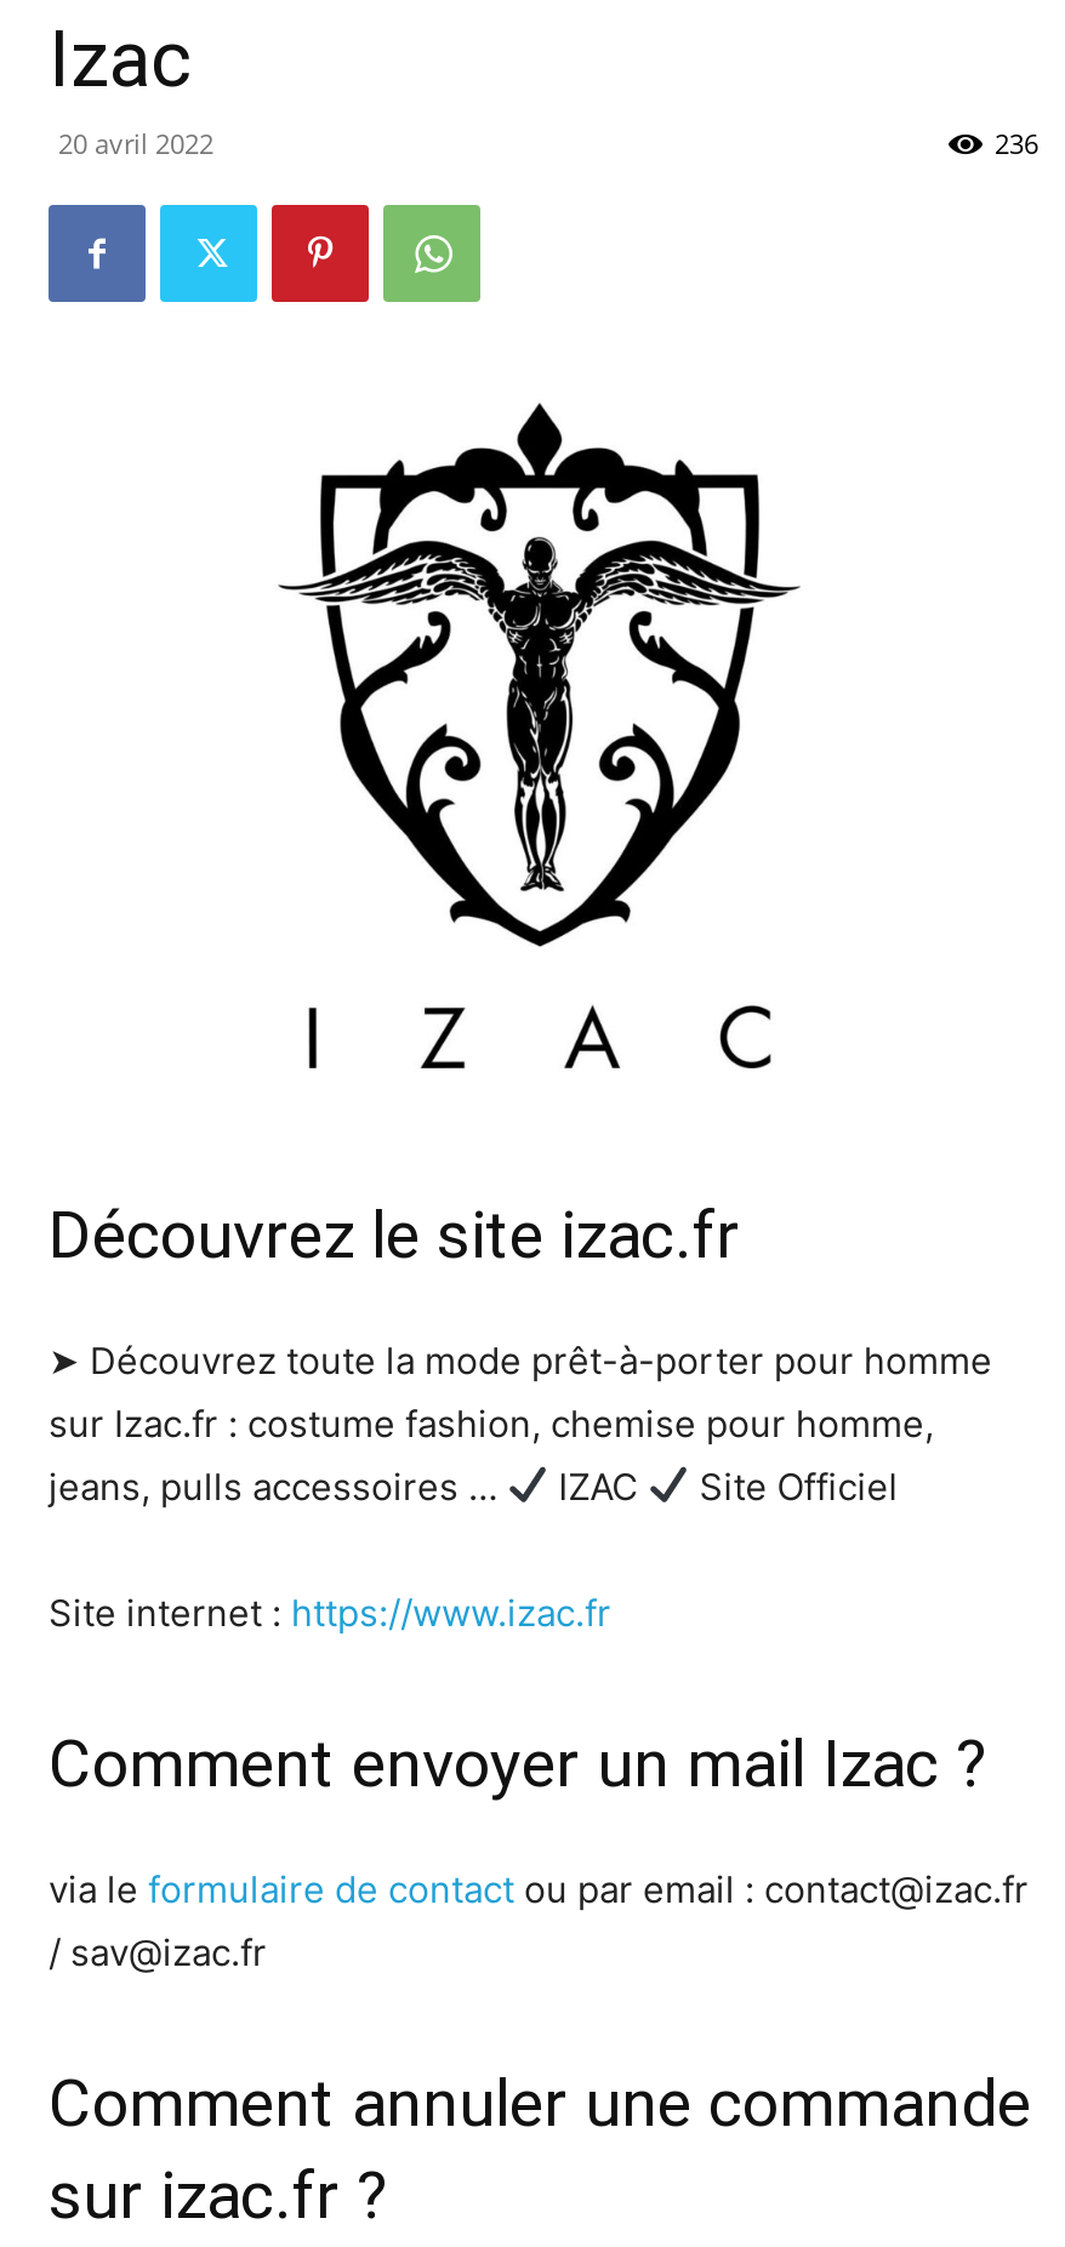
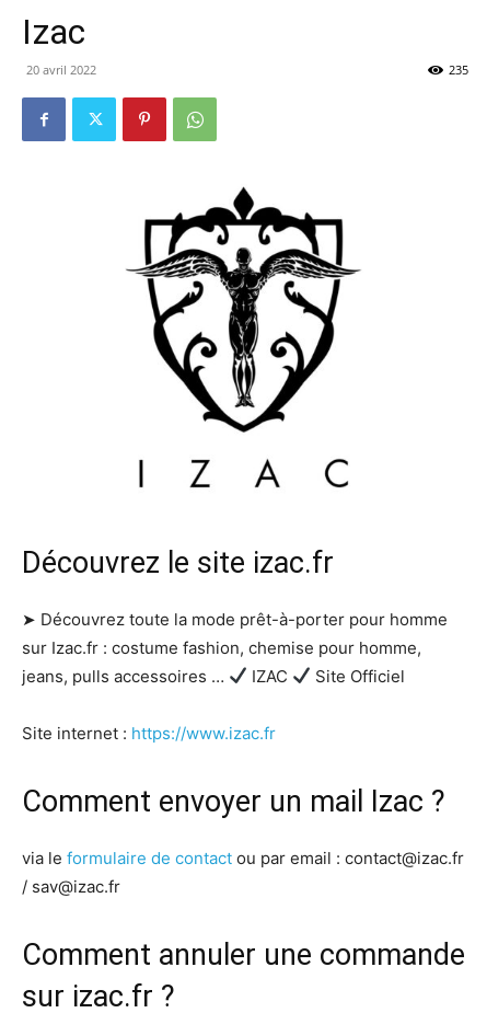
- 236
+ 235
